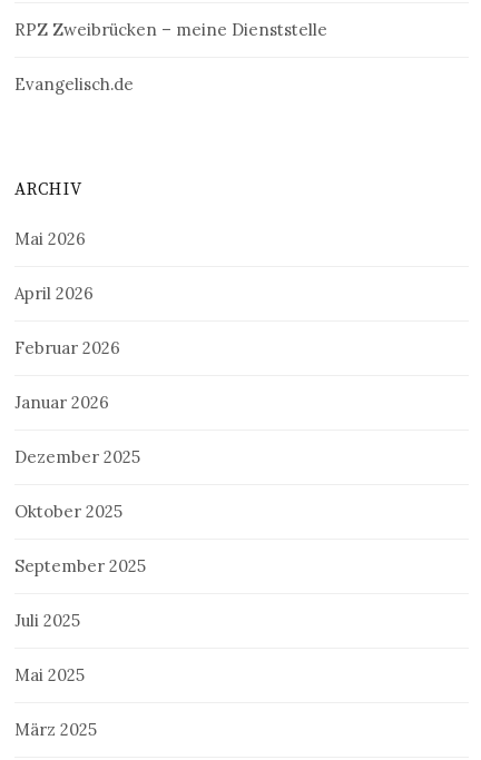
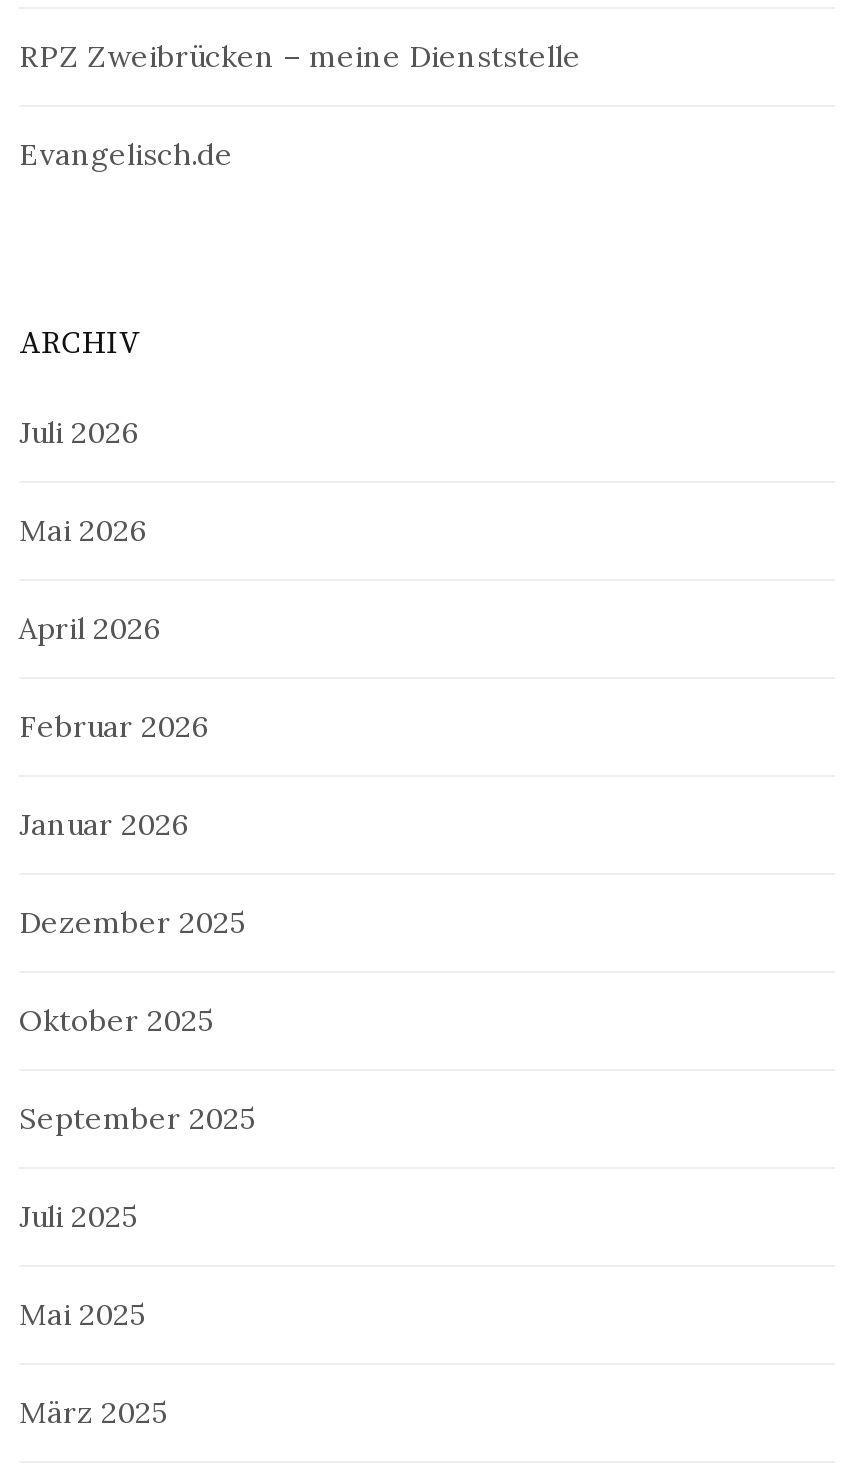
+ Juli 2026
